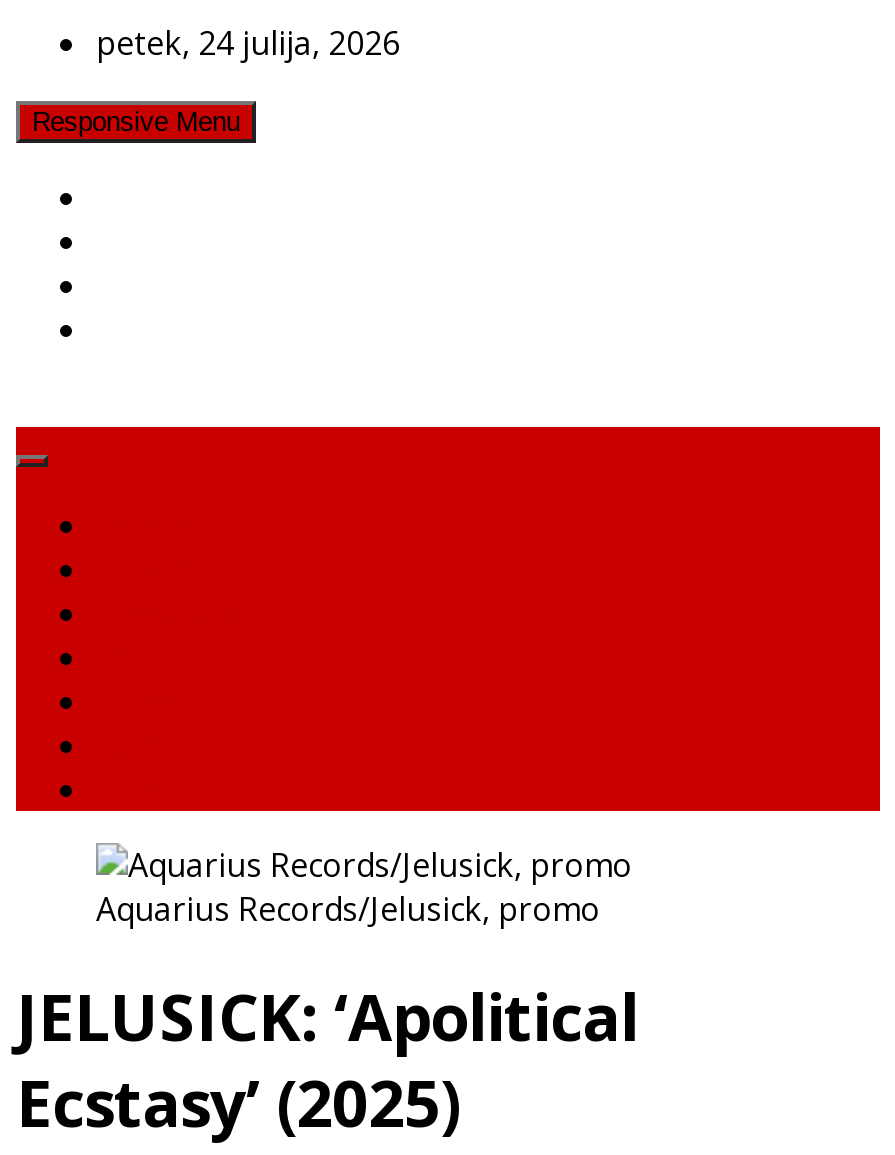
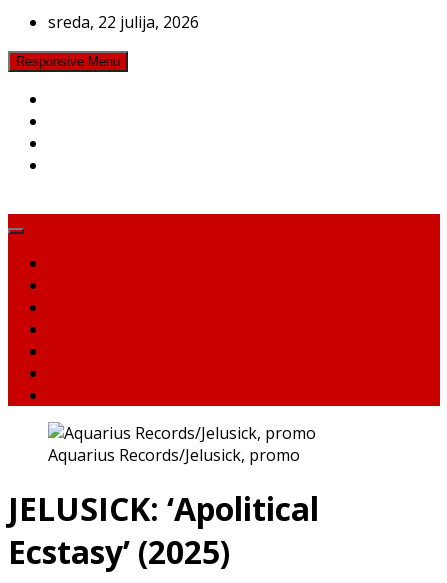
- petek, 24 julija, 2026
+ sreda, 22 julija, 2026
